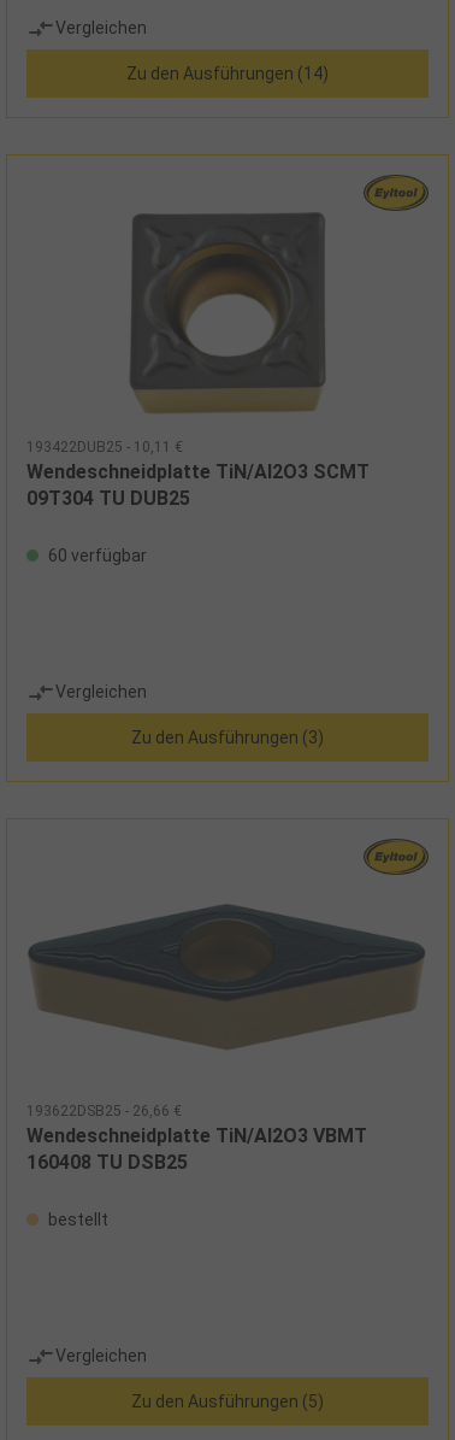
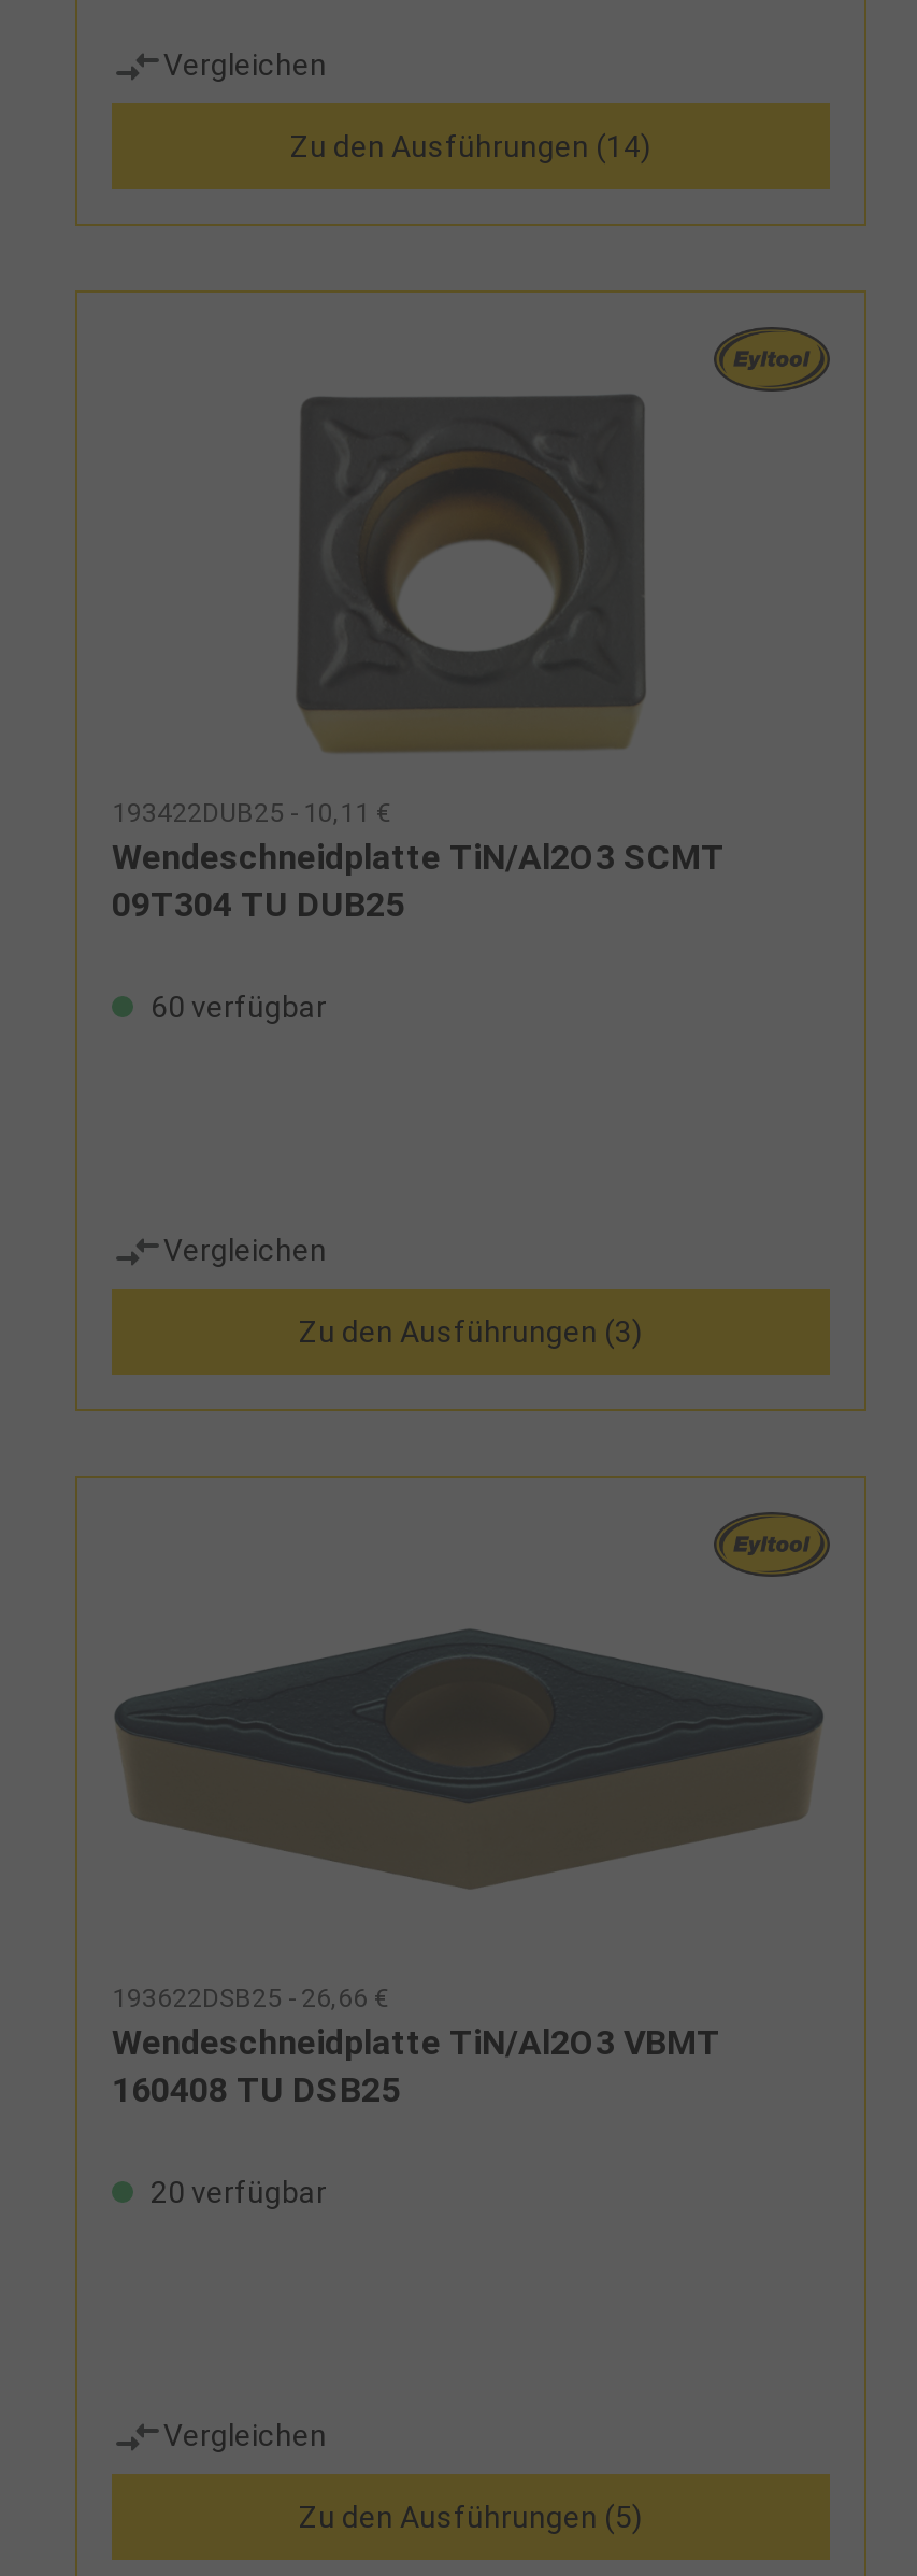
- bestellt
+ 20 verfügbar
